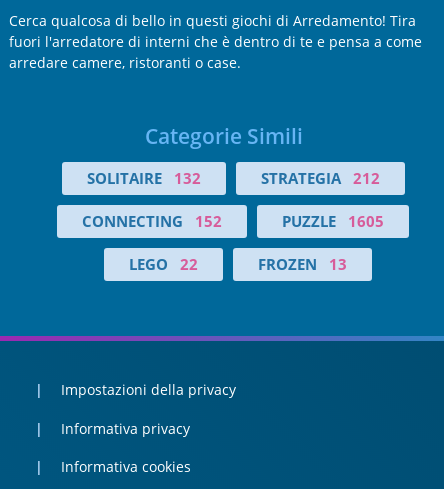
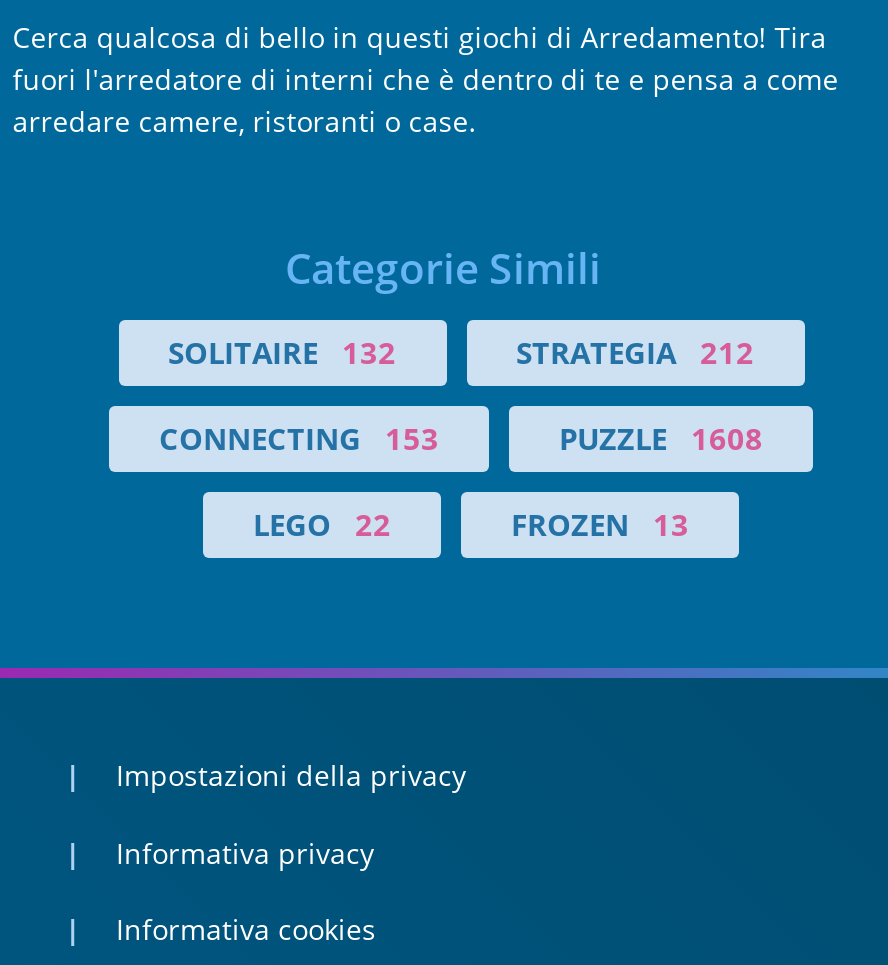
- CONNECTING 152
+ CONNECTING 153

- PUZZLE 1605
+ PUZZLE 1608
